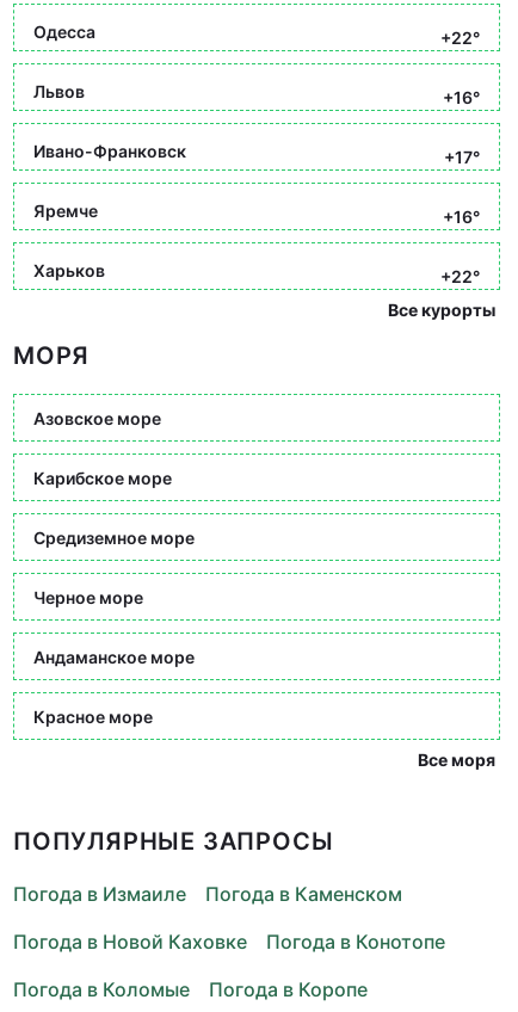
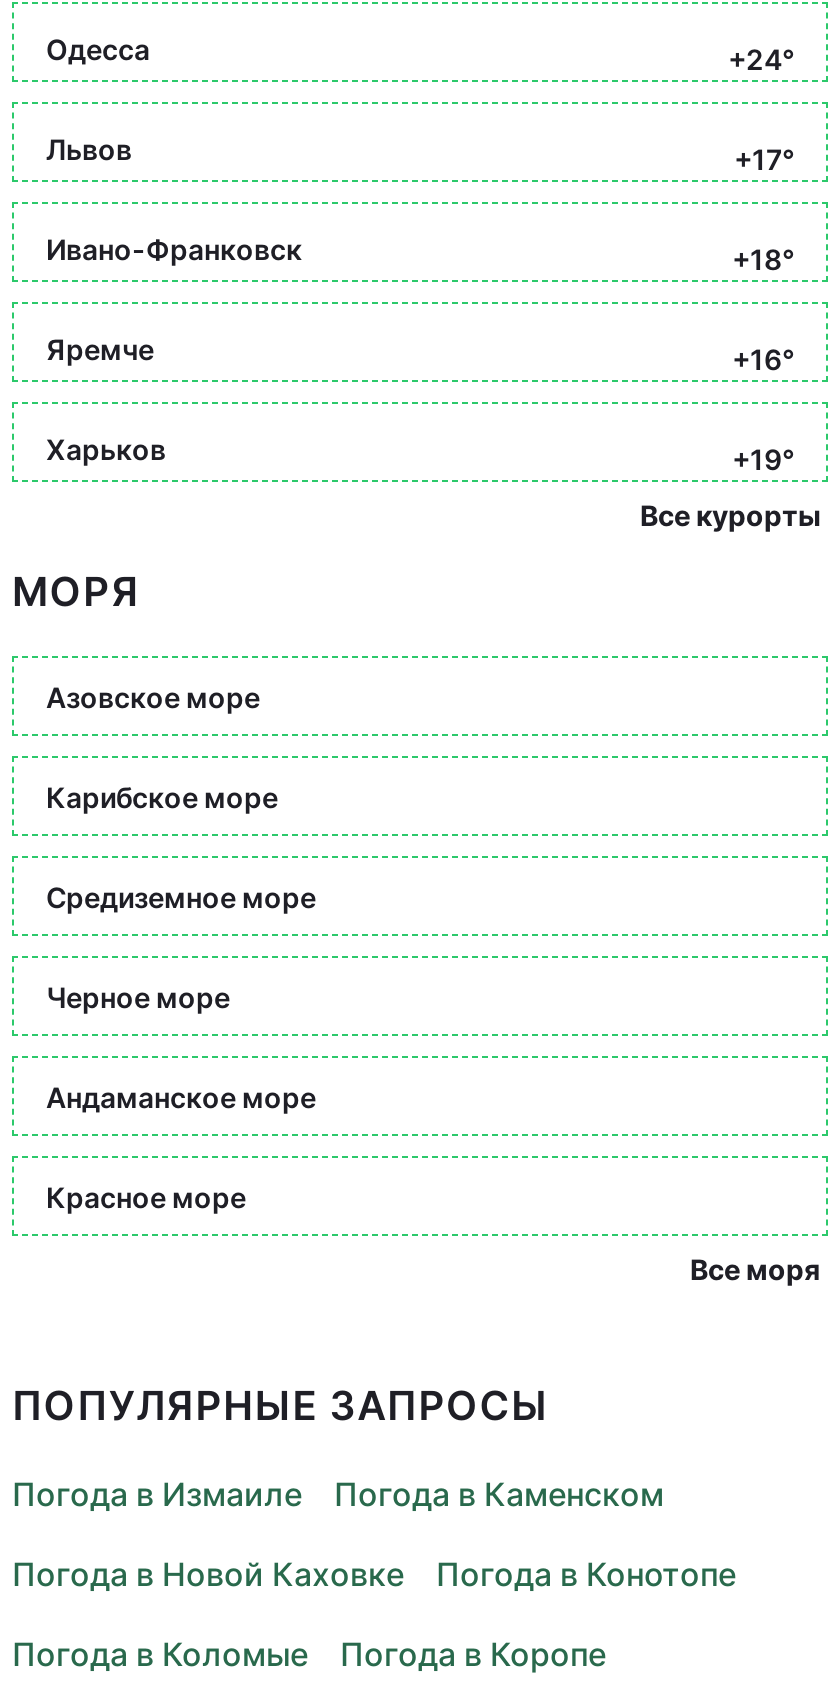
- +22°
+ +24°

- +16°
+ +17°

- +17°
+ +18°

- +22°
+ +19°
